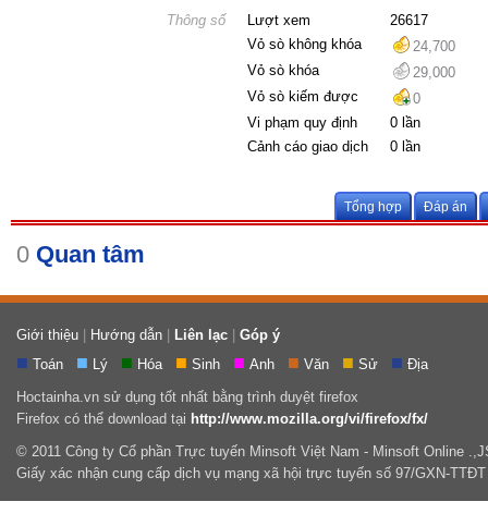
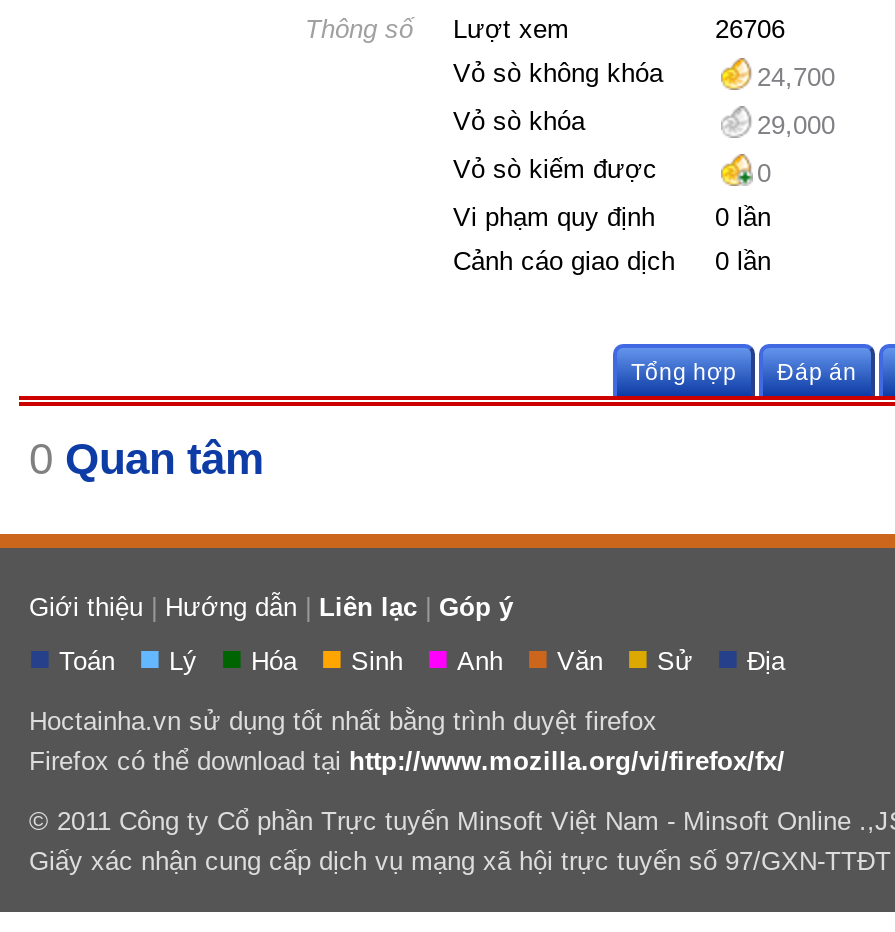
- 26617
+ 26706
